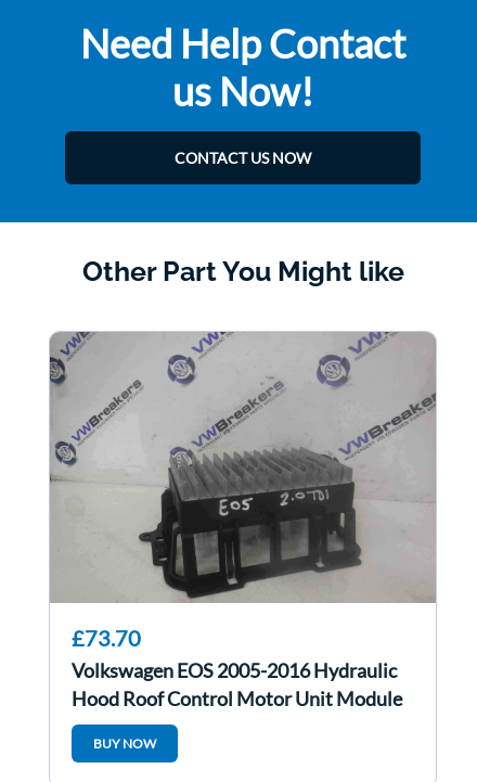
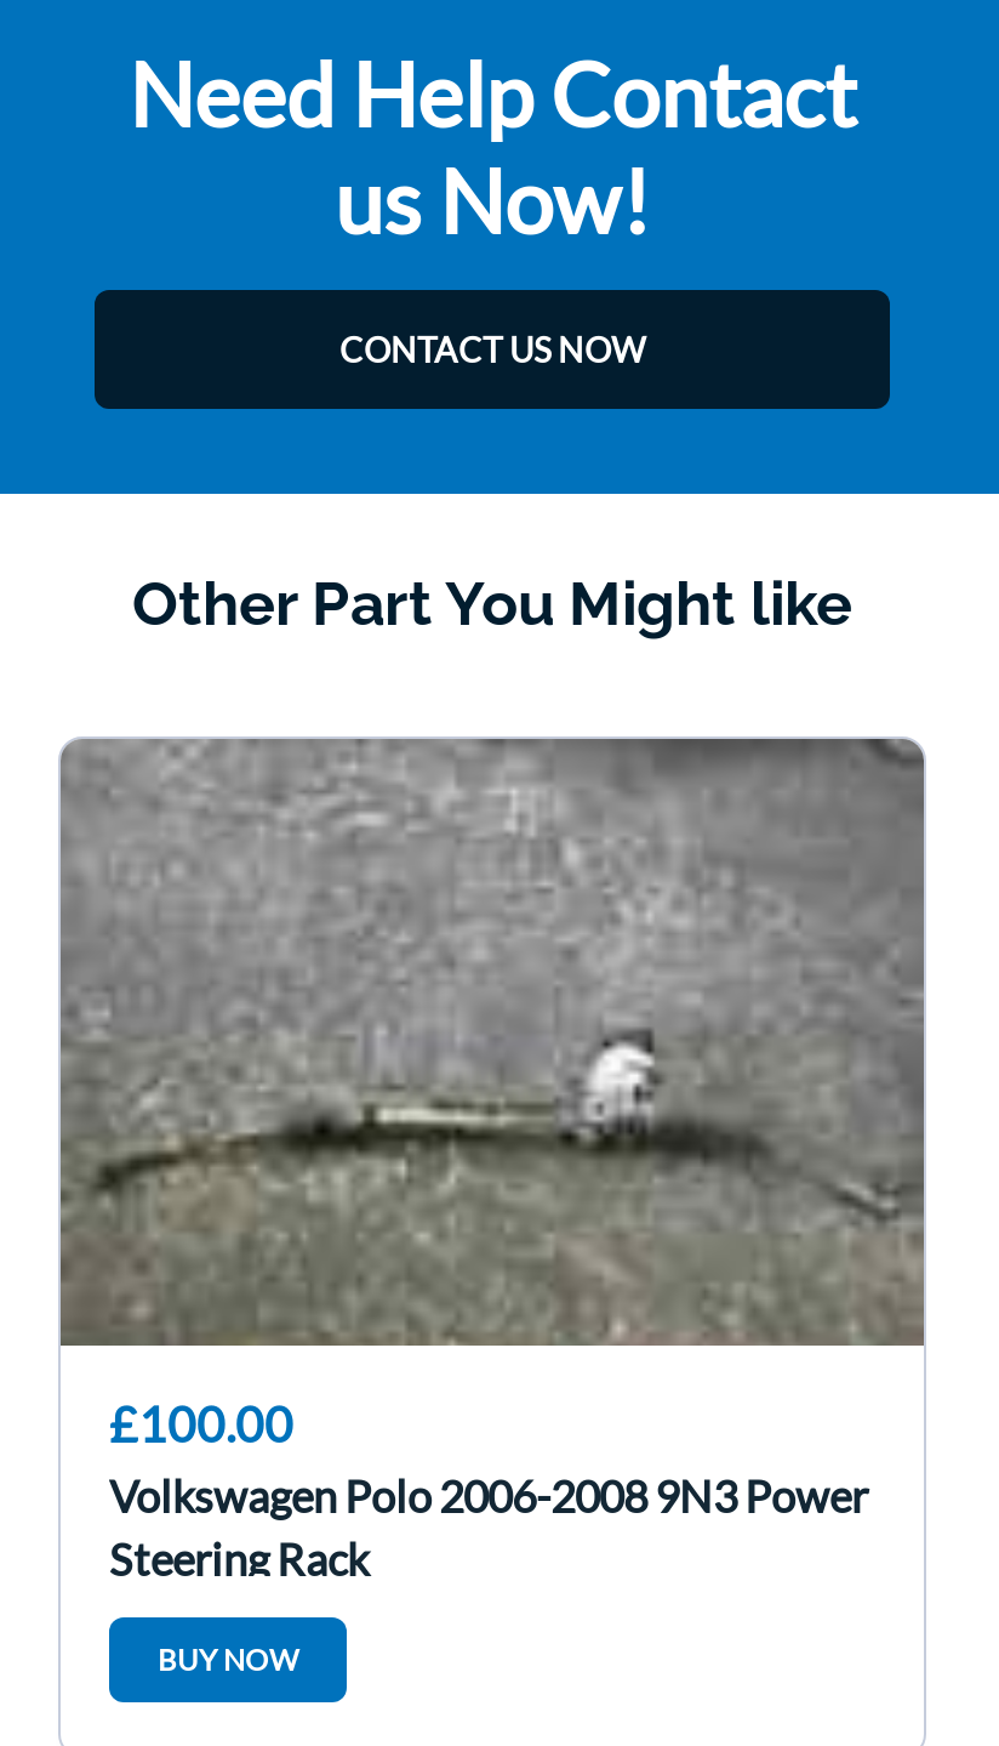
- [image]
- £73.70
- Volkswagen EOS 2005-2016 Hydraulic
- Hood Roof Control Motor Unit Module
+ [image]
+ £100.00
+ Volkswagen Polo 2006-2008 9N3 Power
+ Steering Rack
